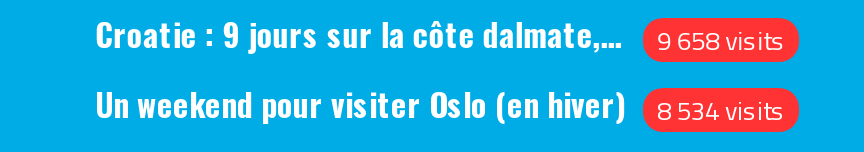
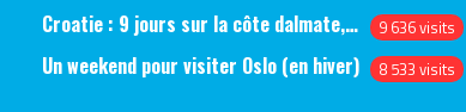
- 9 658 visits
+ 9 636 visits

- Un weekend pour visiter Oslo (en hiver) 8 534 visits
+ Un weekend pour visiter Oslo (en hiver) 8 533 visits
